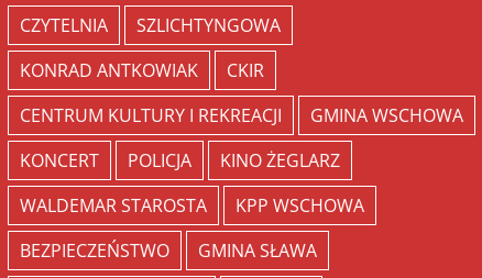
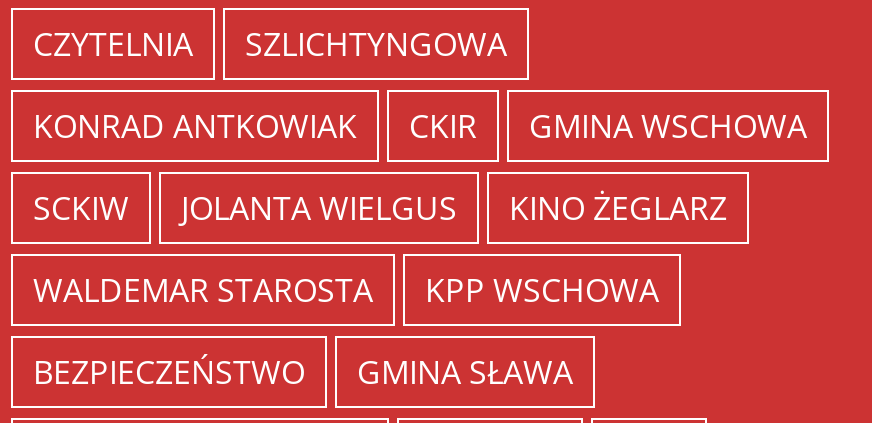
- CENTRUM KULTURY I REKREACJI

- KONCERT
- POLICJA
+ SCKIW
+ JOLANTA WIELGUS
